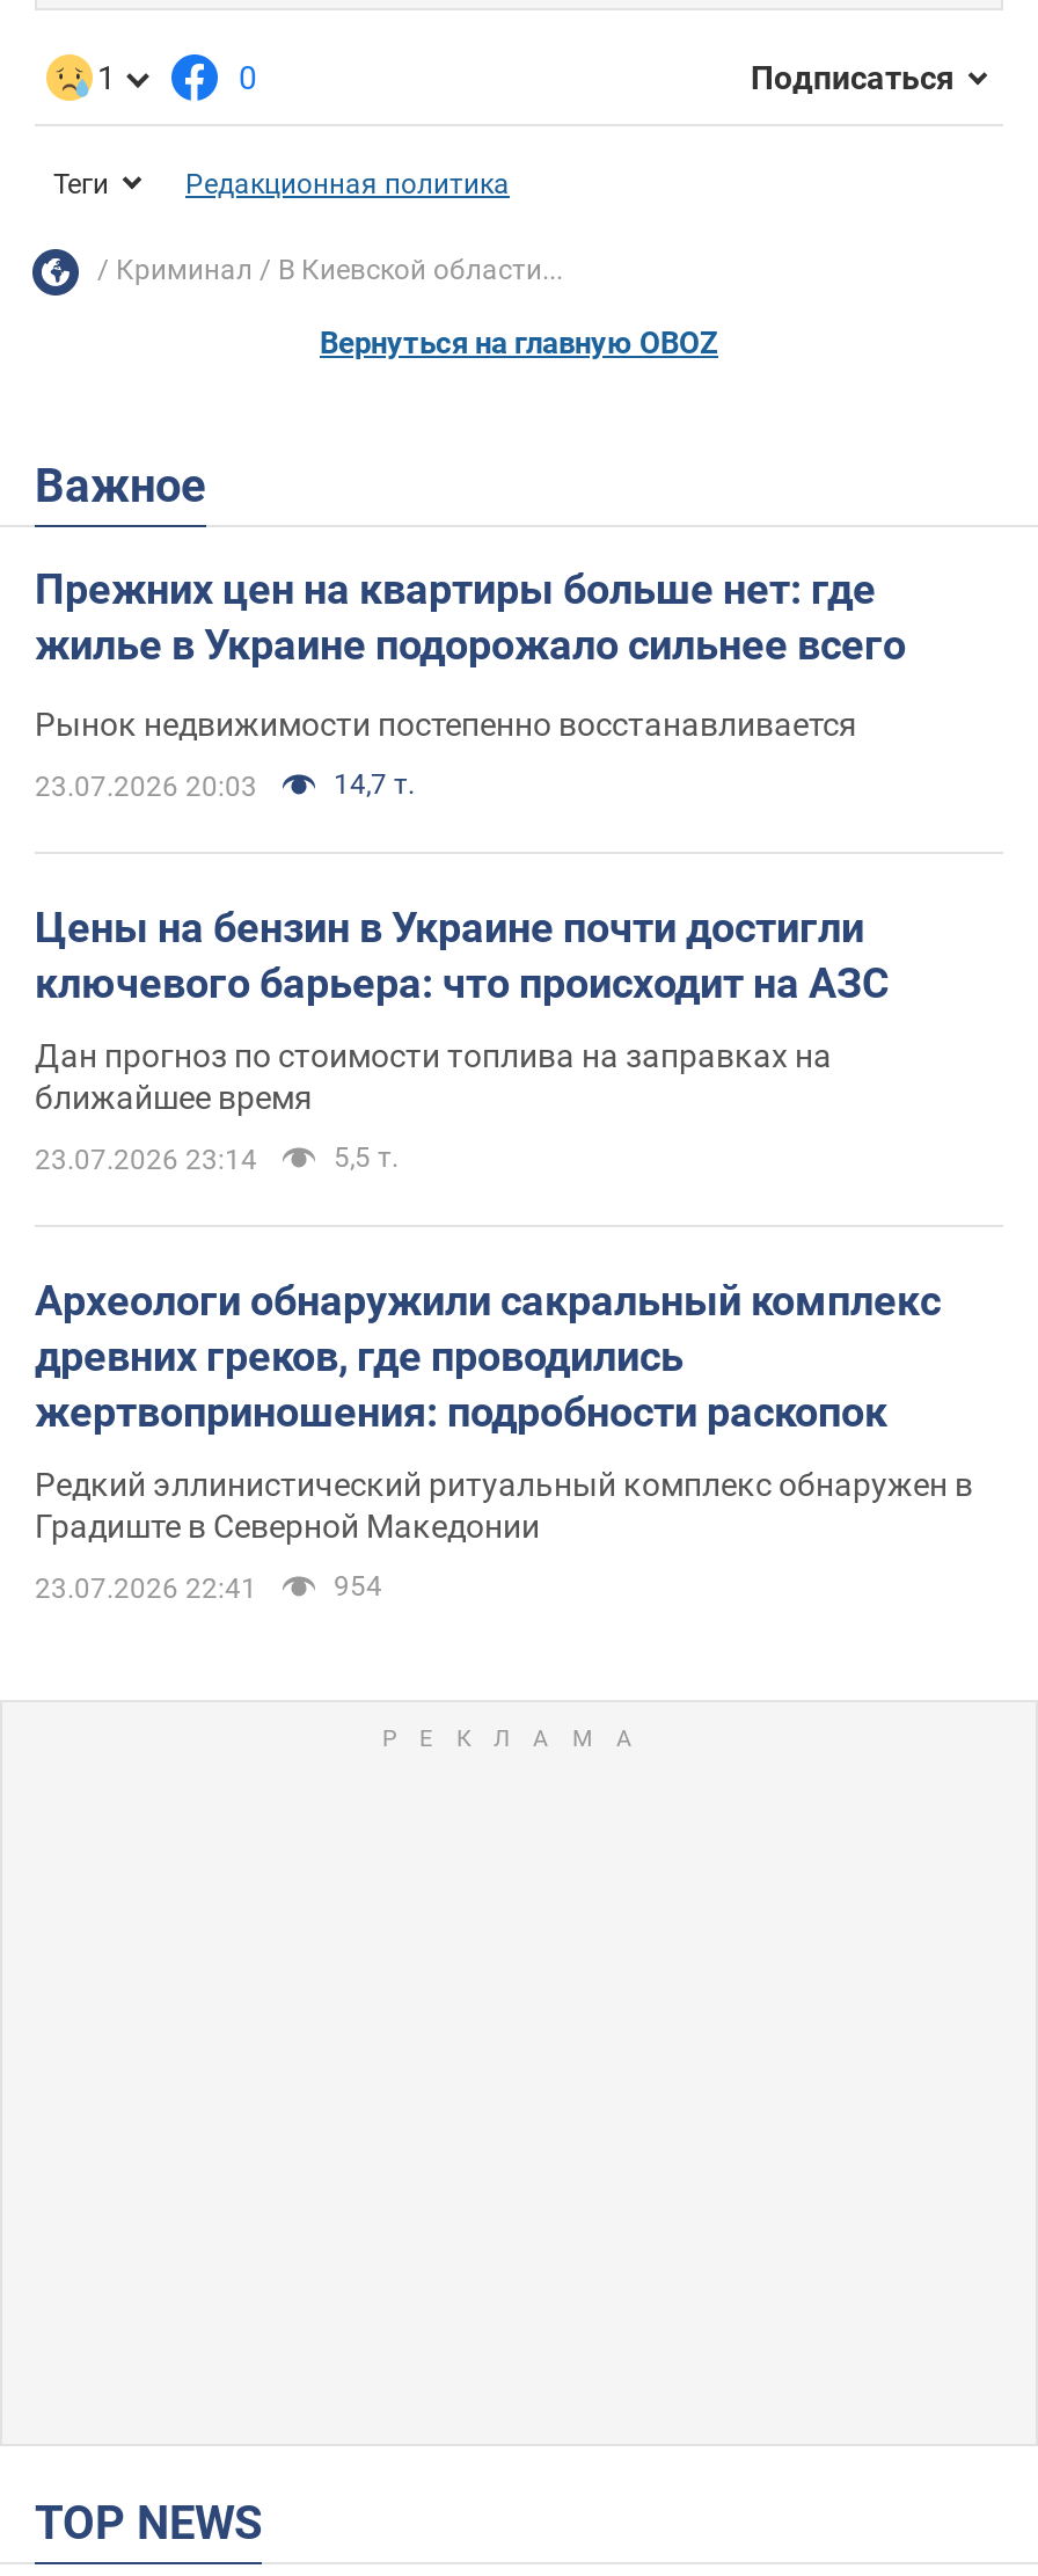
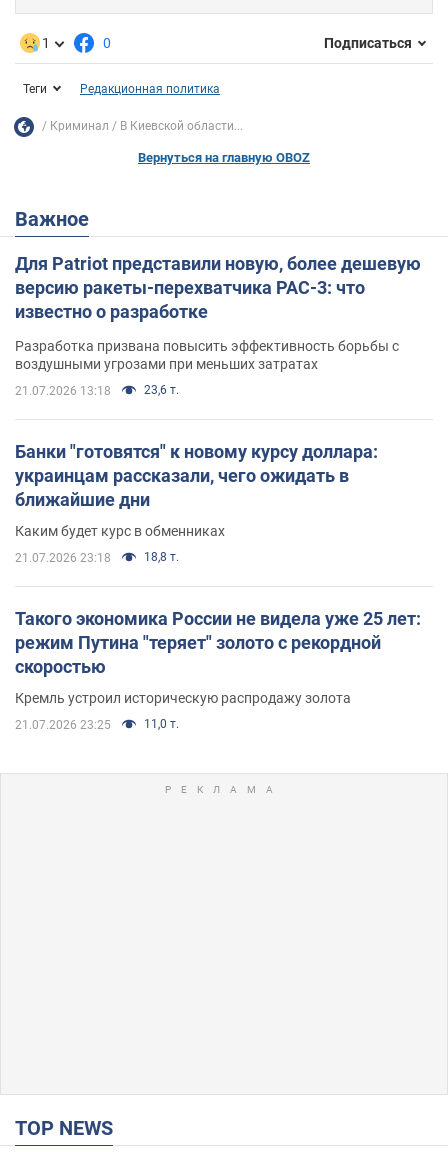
- Прежних цен на квартиры больше нет: где
- жилье в Украине подорожало сильнее всего
+ Для Patriot представили новую, более дешевую
+ версию ракеты-перехватчика PAC-3: что
+ известно о разработке

- Рынок недвижимости постепенно восстанавливается
+ Разработка призвана повысить эффективность борьбы с
+ воздушными угрозами при меньших затратах

- 23.07.2026 20:03
- 14,7 т.
+ 21.07.2026 13:18
+ 23,6 т.

- Цены на бензин в Украине почти достигли
- ключевого барьера: что происходит на АЗС
+ Банки "готовятся" к новому курсу доллара:
+ украинцам рассказали, чего ожидать в
+ ближайшие дни

- Дан прогноз по стоимости топлива на заправках на
- ближайшее время
+ Каким будет курс в обменниках

- 23.07.2026 23:14
- 5,5 т.
+ 21.07.2026 23:18
+ 18,8 т.

- Археологи обнаружили сакральный комплекс
- древних греков, где проводились
- жертвоприношения: подробности раскопок
+ Такого экономика России не видела уже 25 лет:
+ режим Путина "теряет" золото с рекордной
+ скоростью

- Редкий эллинистический ритуальный комплекс обнаружен в
- Градиште в Северной Македонии
+ Кремль устроил историческую распродажу золота

- 23.07.2026 22:41
- 954
+ 21.07.2026 23:25
+ 11,0 т.
